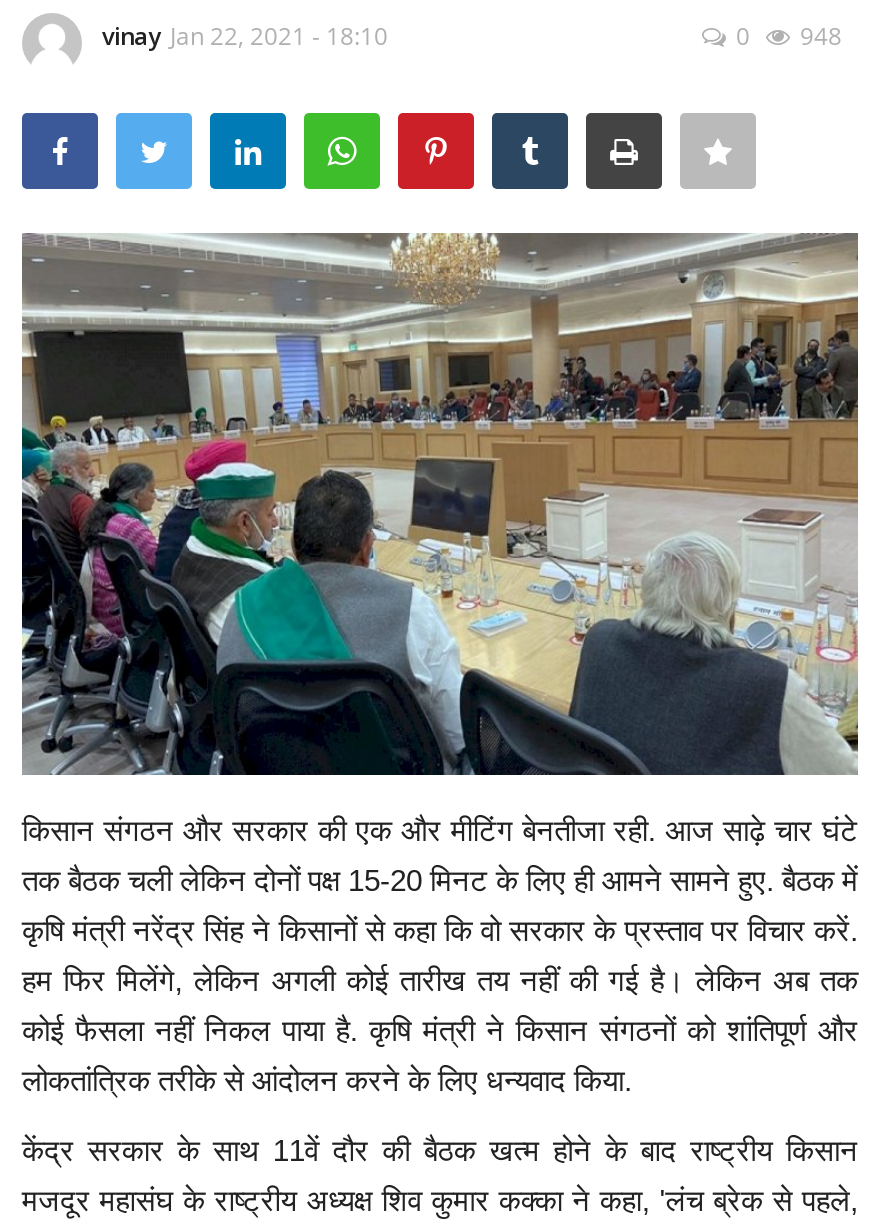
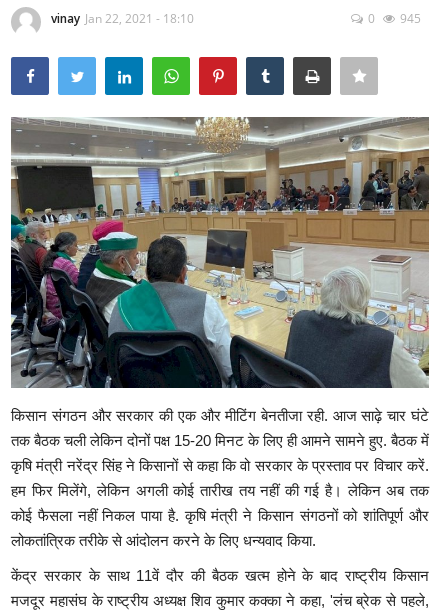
- 0 948
+ 0 945
